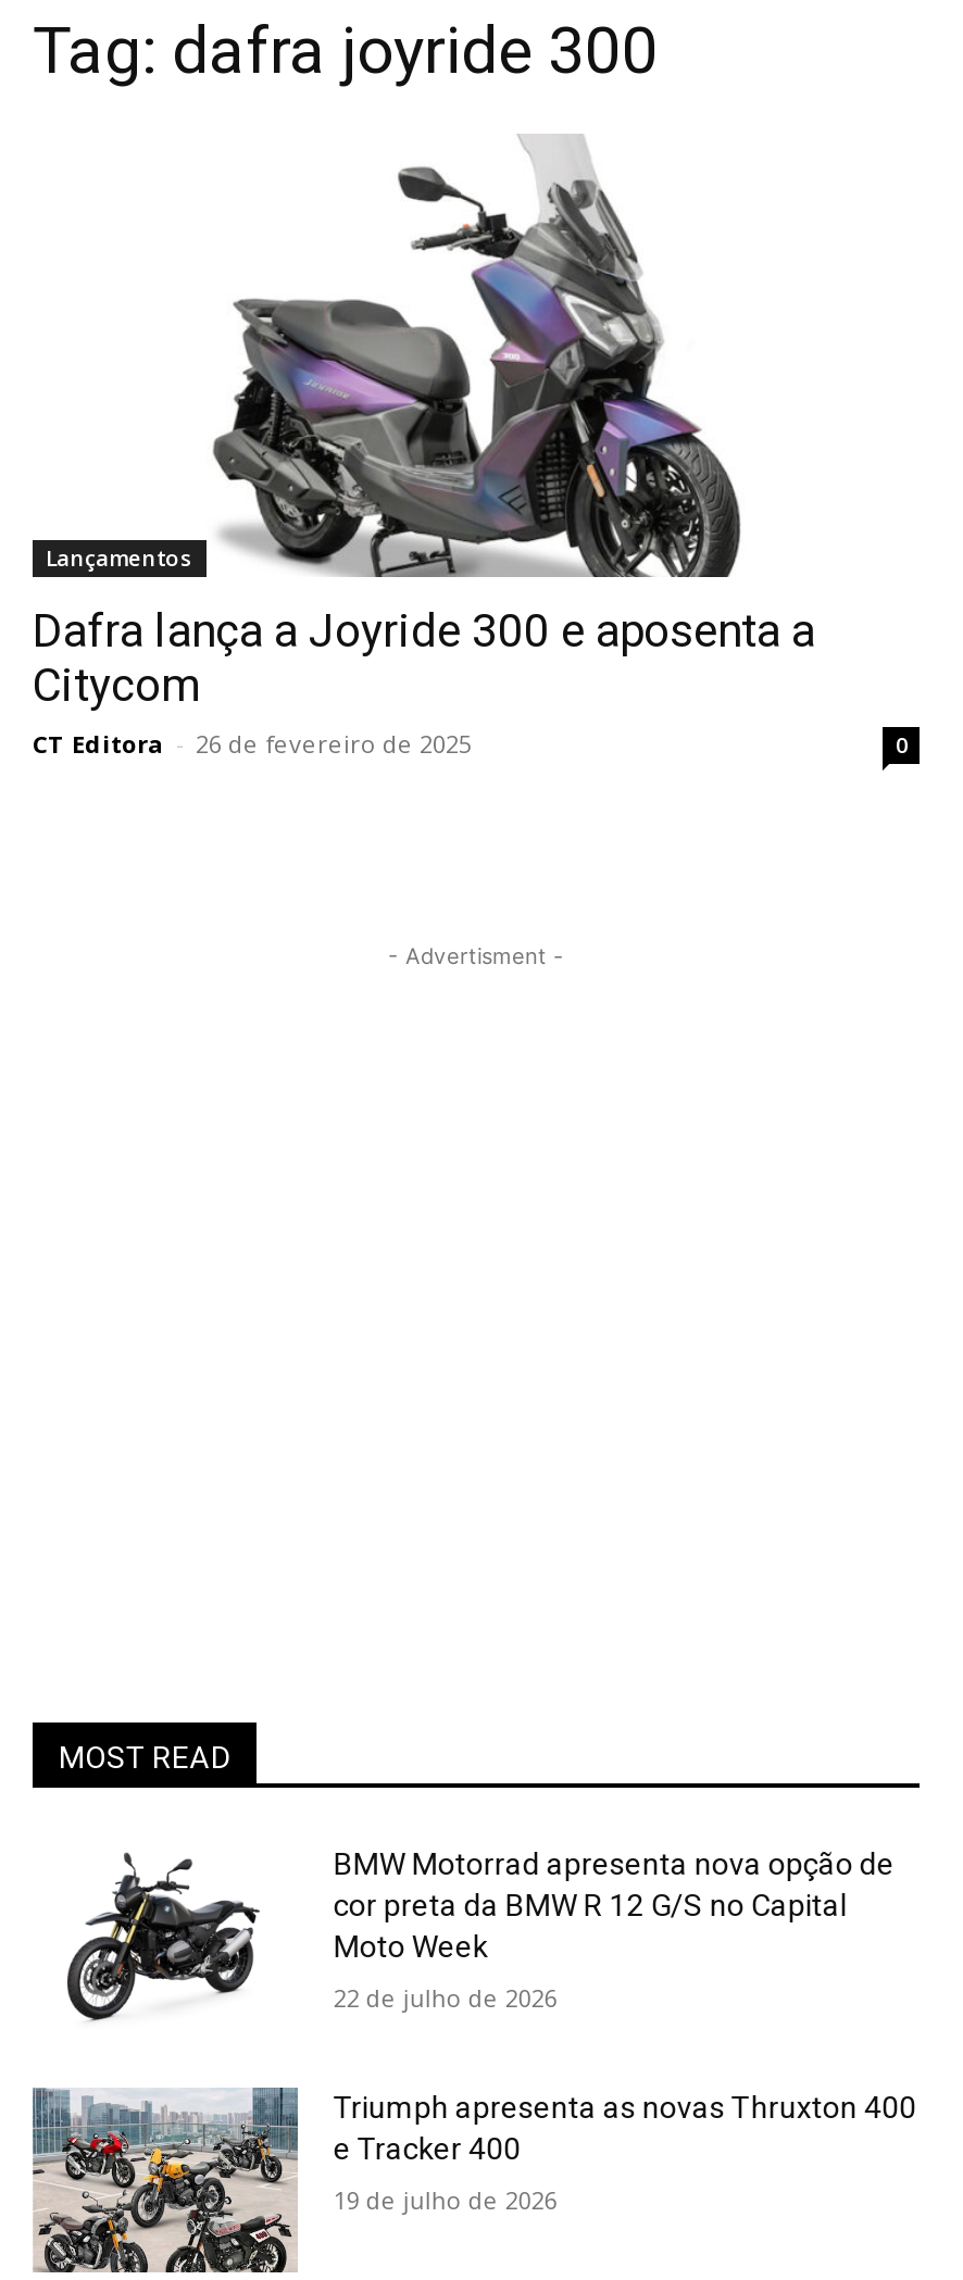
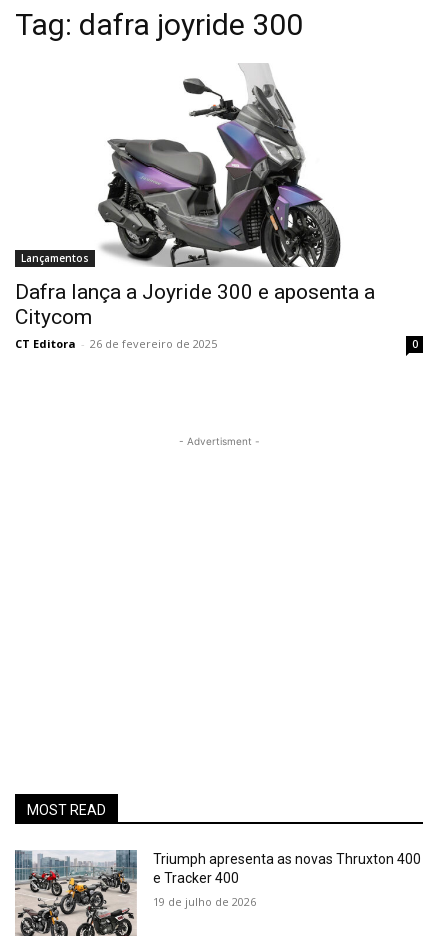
- [image]
- BMW Motorrad apresenta nova opção de
- cor preta da BMW R 12 G/S no Capital
- Moto Week
- 22 de julho de 2026
